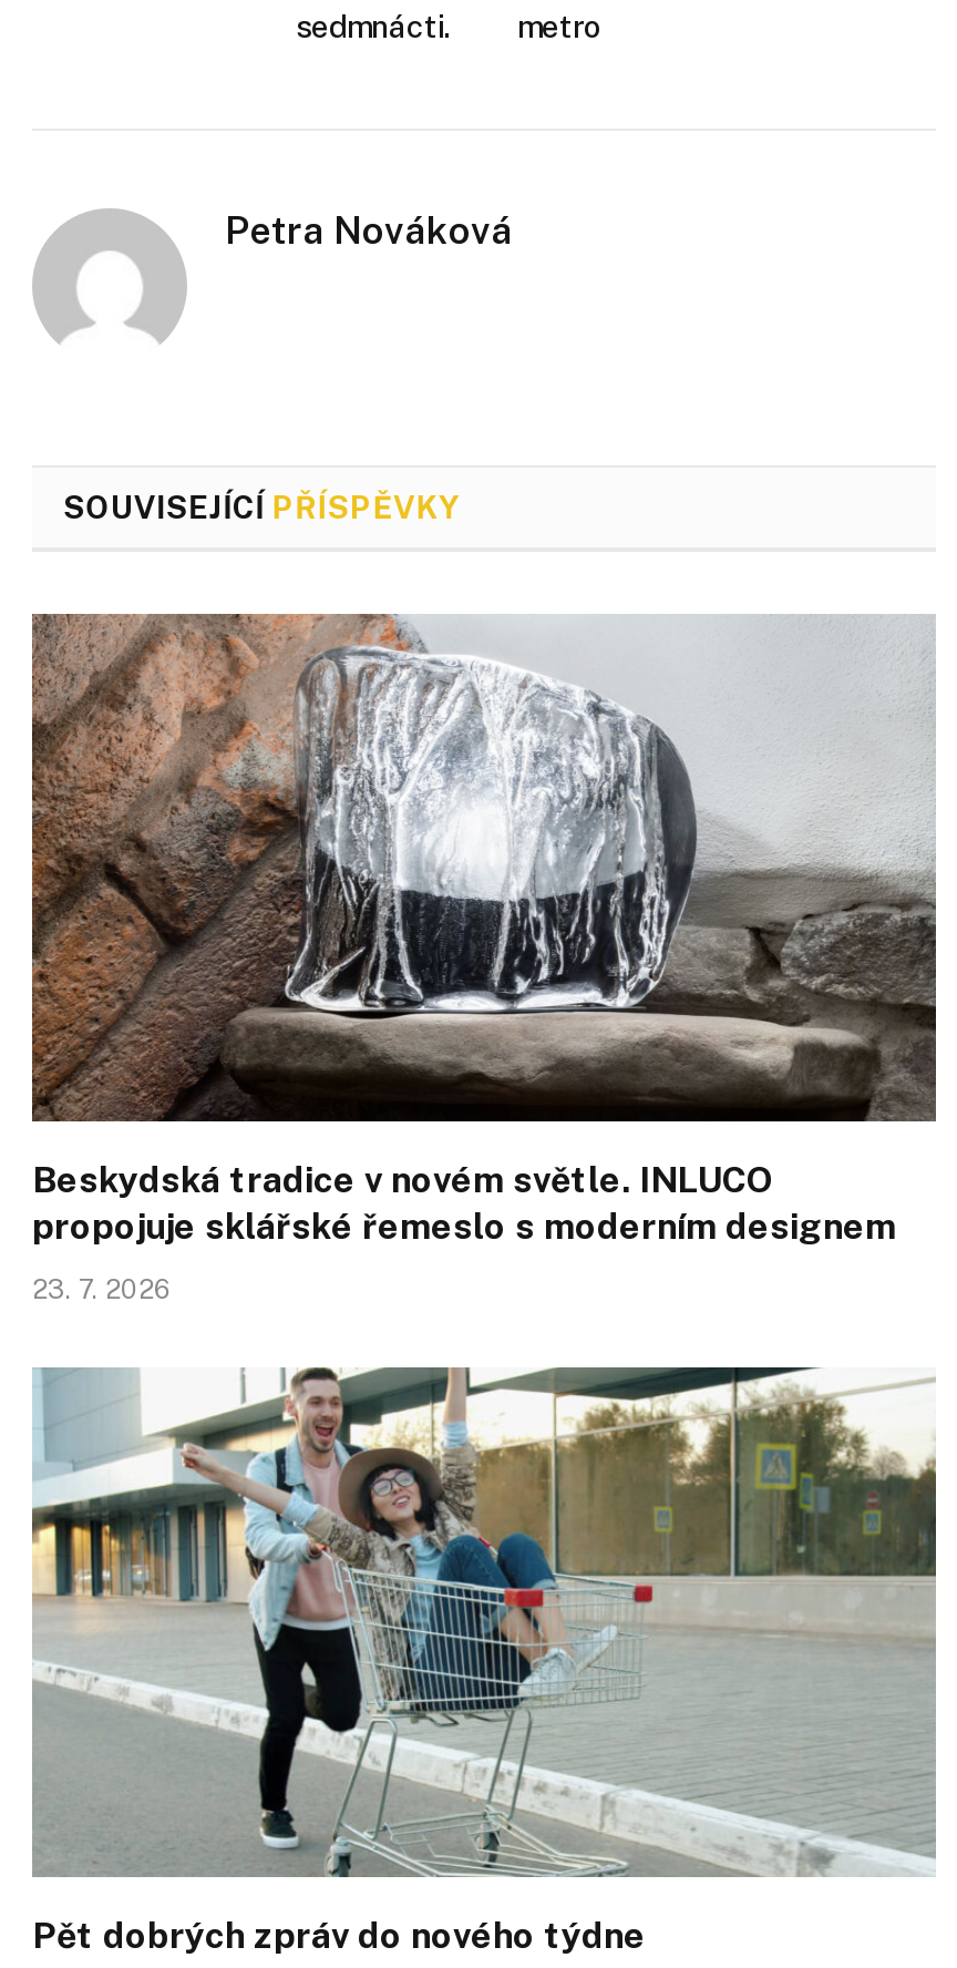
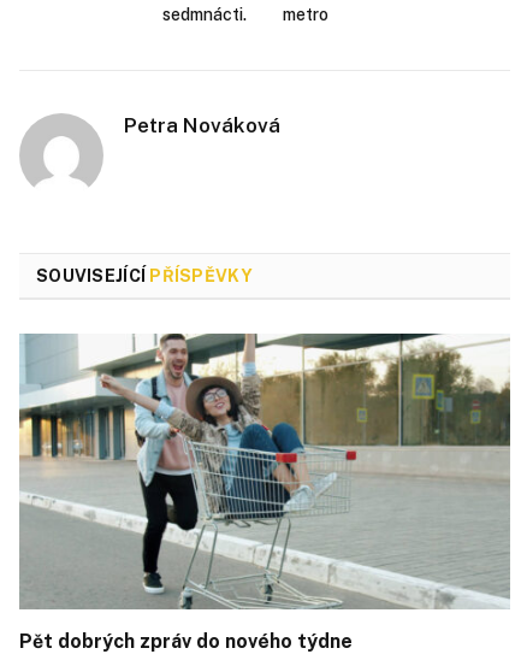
- [image]
- Beskydská tradice v novém světle. INLUCO
- propojuje sklářské řemeslo s moderním designem
- 23. 7. 2026
